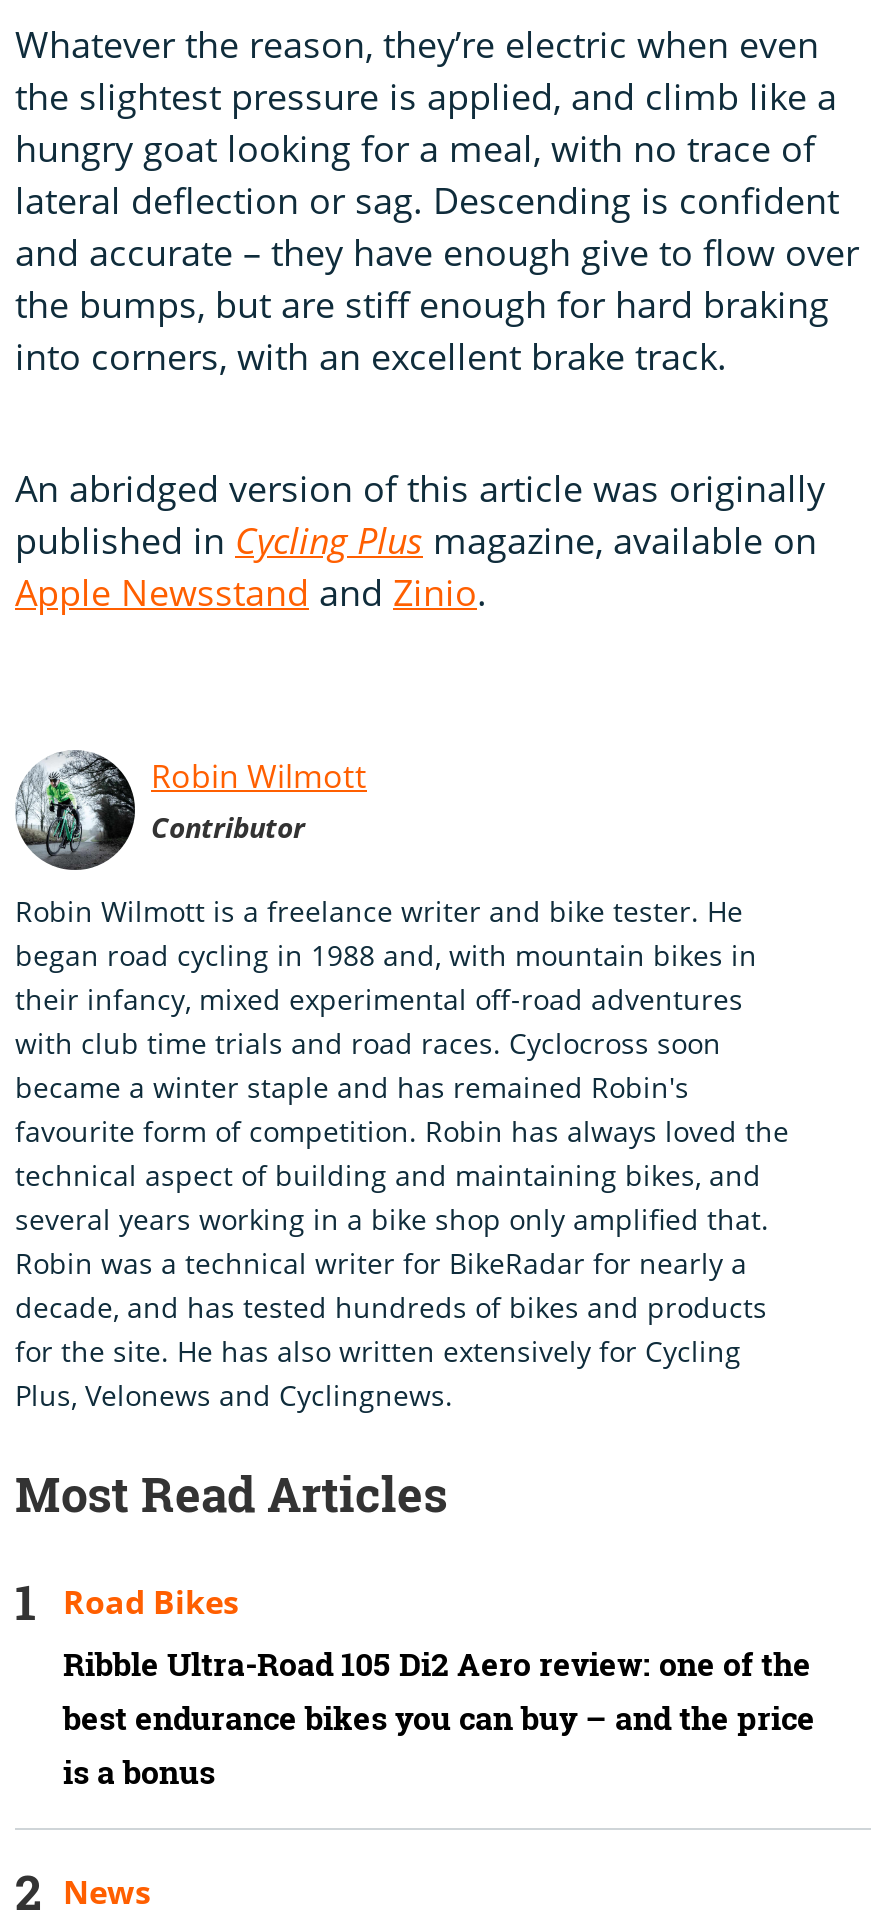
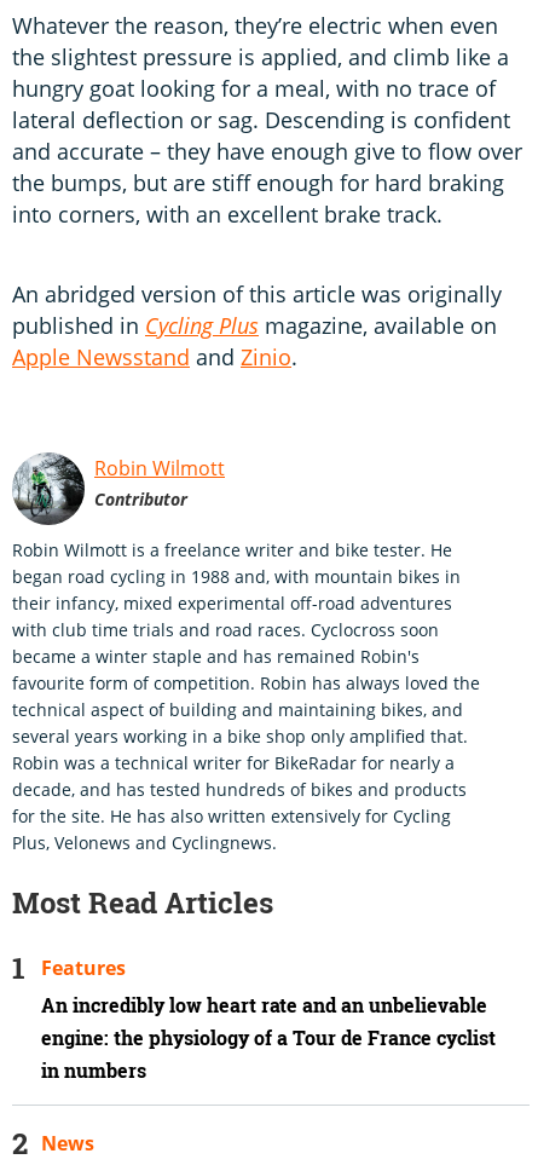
- Road Bikes
+ Features

- Ribble Ultra-Road 105 Di2 Aero review: one of the
- best endurance bikes you can buy – and the price
- is a bonus
+ An incredibly low heart rate and an unbelievable
+ engine: the physiology of a Tour de France cyclist
+ in numbers
